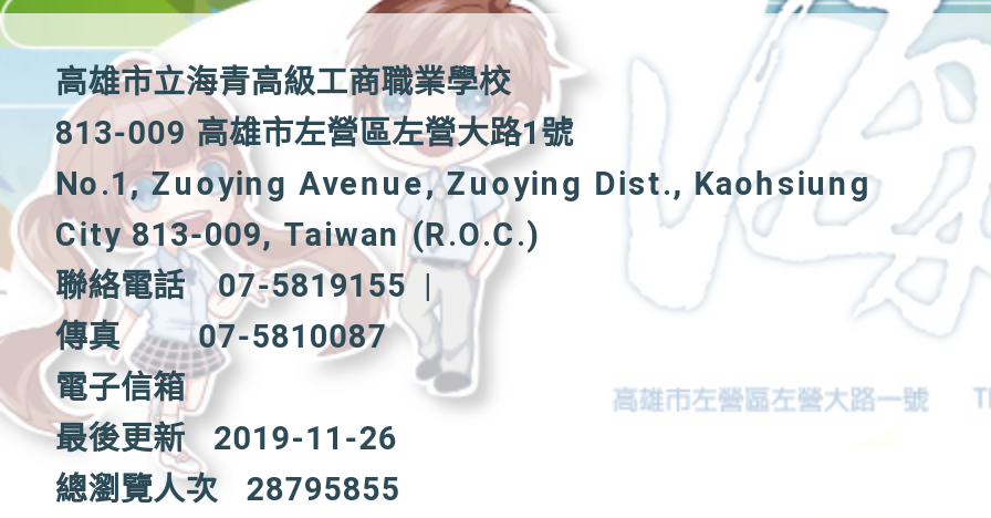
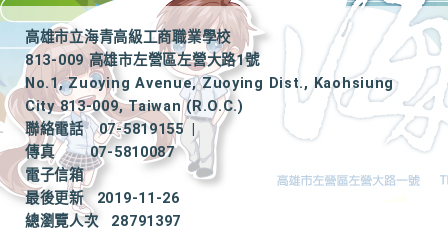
- 總瀏覽人次 28795855
+ 總瀏覽人次 28791397
